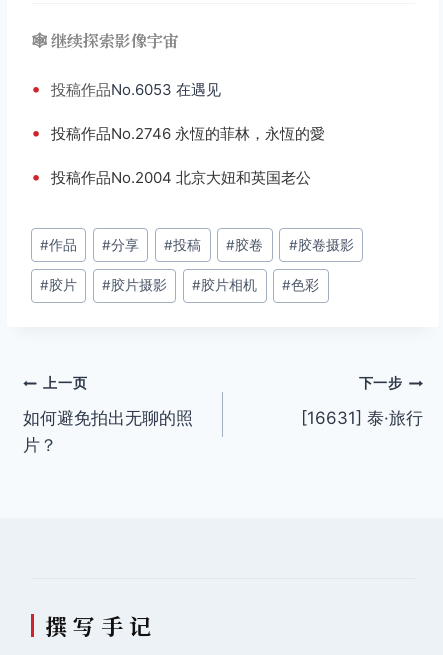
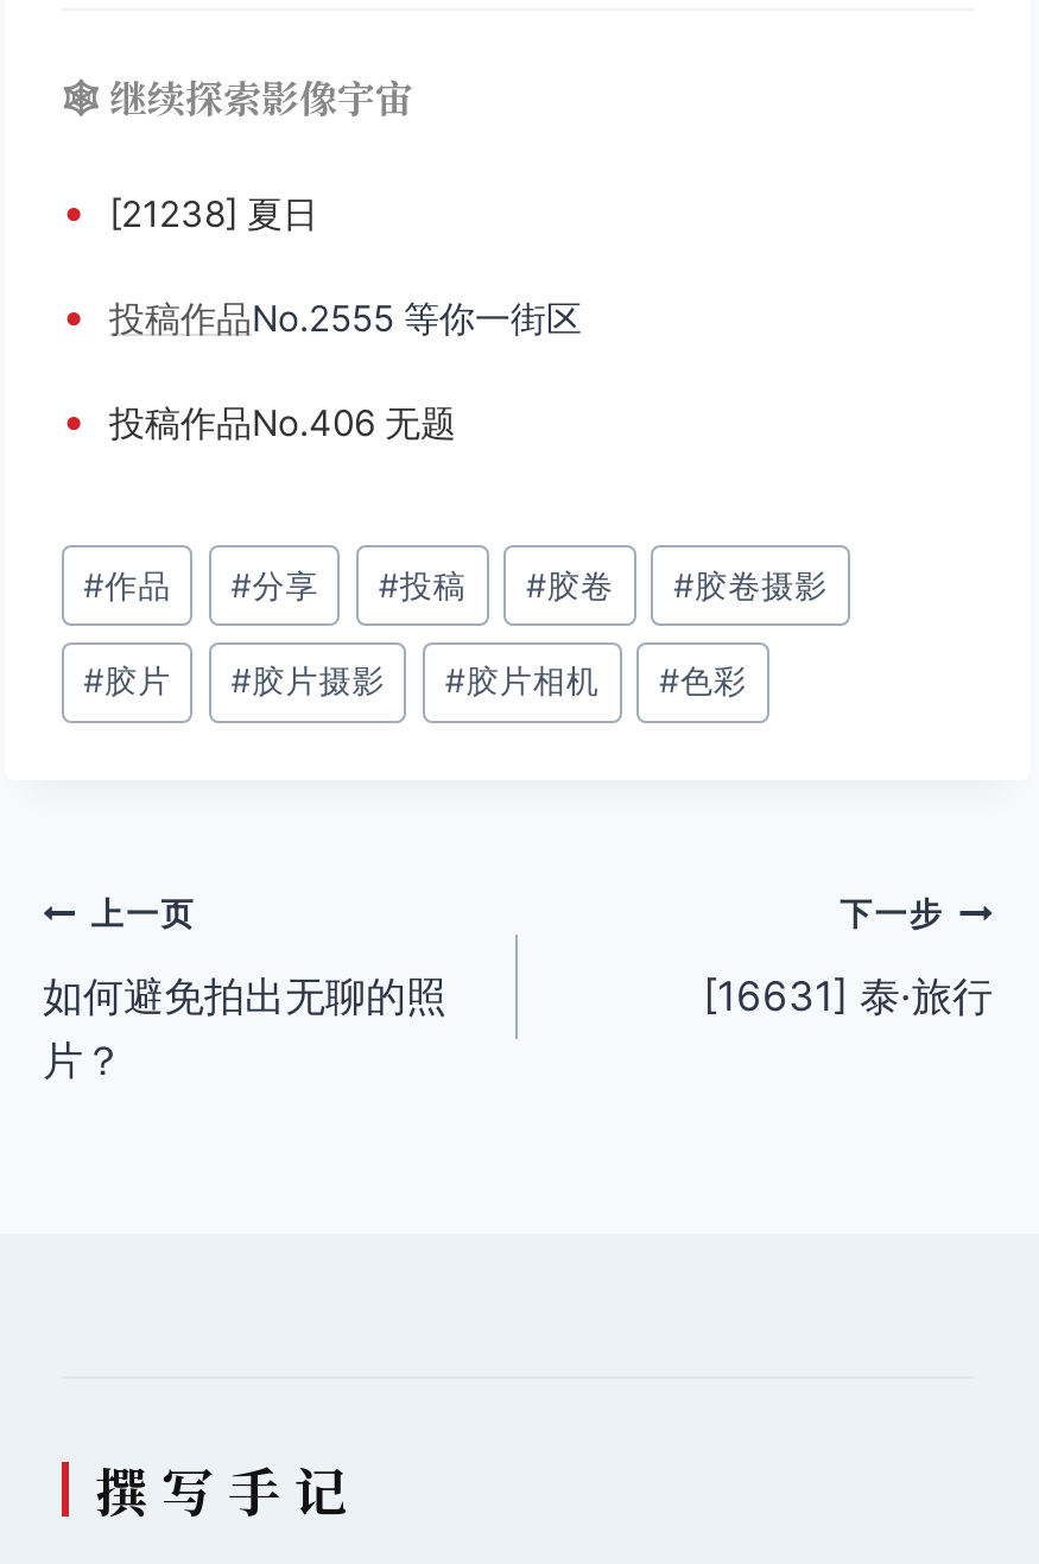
- • 投稿作品No.6053 在遇见
+ • [21238] 夏日

- • 投稿作品No.2746 永恆的菲林，永恆的愛
+ • 投稿作品No.2555 等你一街区

- • 投稿作品No.2004 北京大妞和英国老公
+ • 投稿作品No.406 无题
